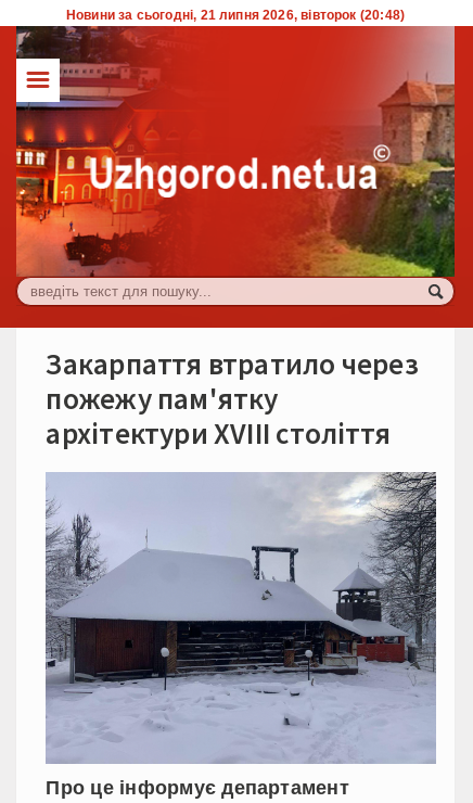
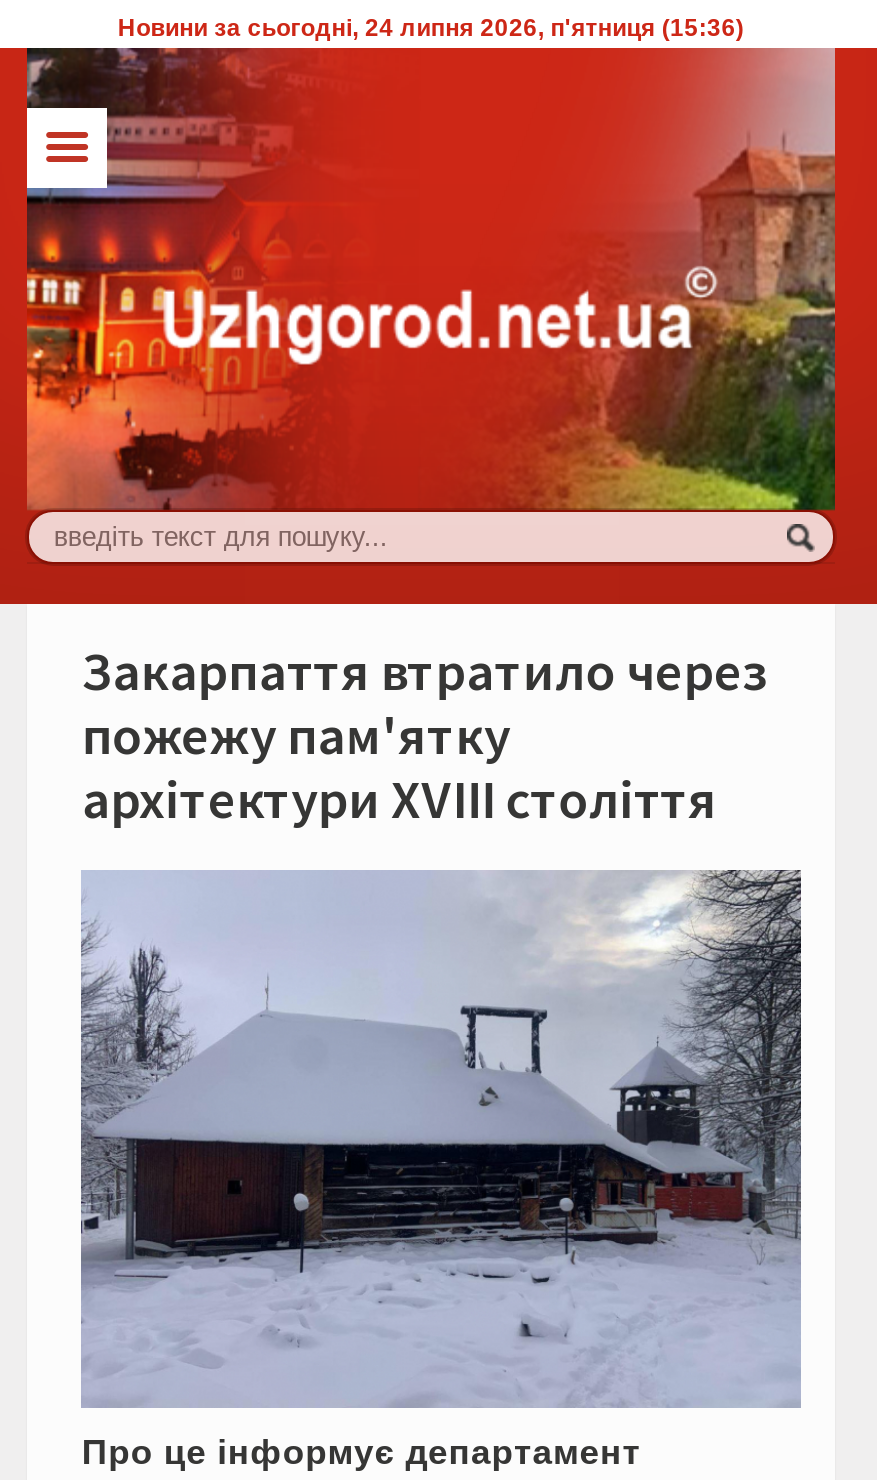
- Новини за сьогодні, 21 липня 2026, вівторок (20:48)
+ Новини за сьогодні, 24 липня 2026, п'ятниця (15:36)
